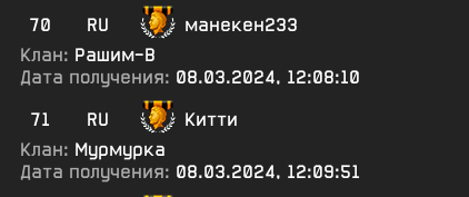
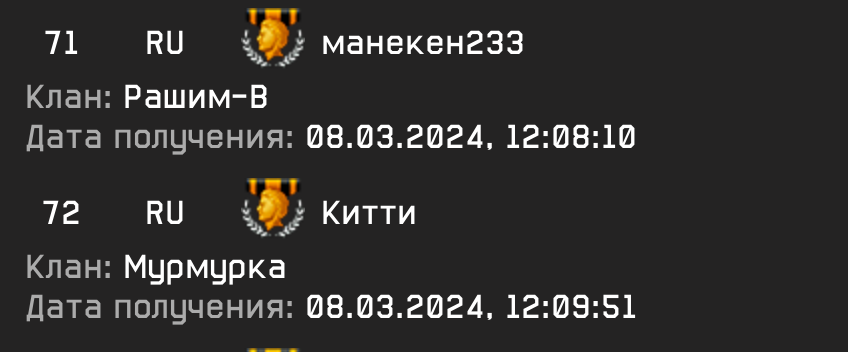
- 70 RU
+ 71 RU

- 71 RU
+ 72 RU
